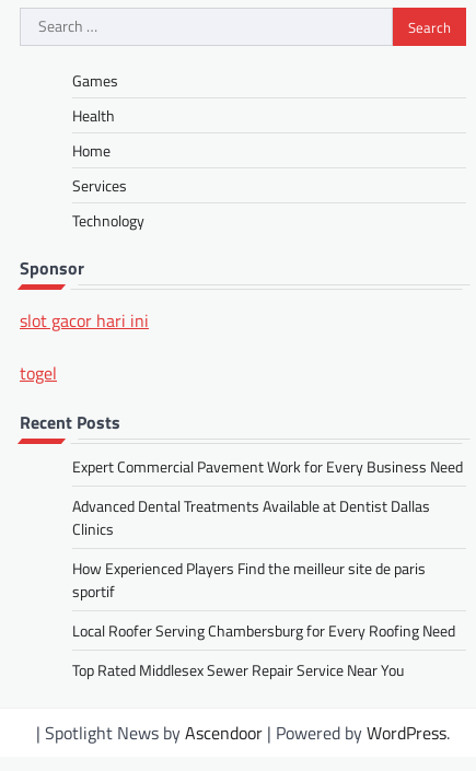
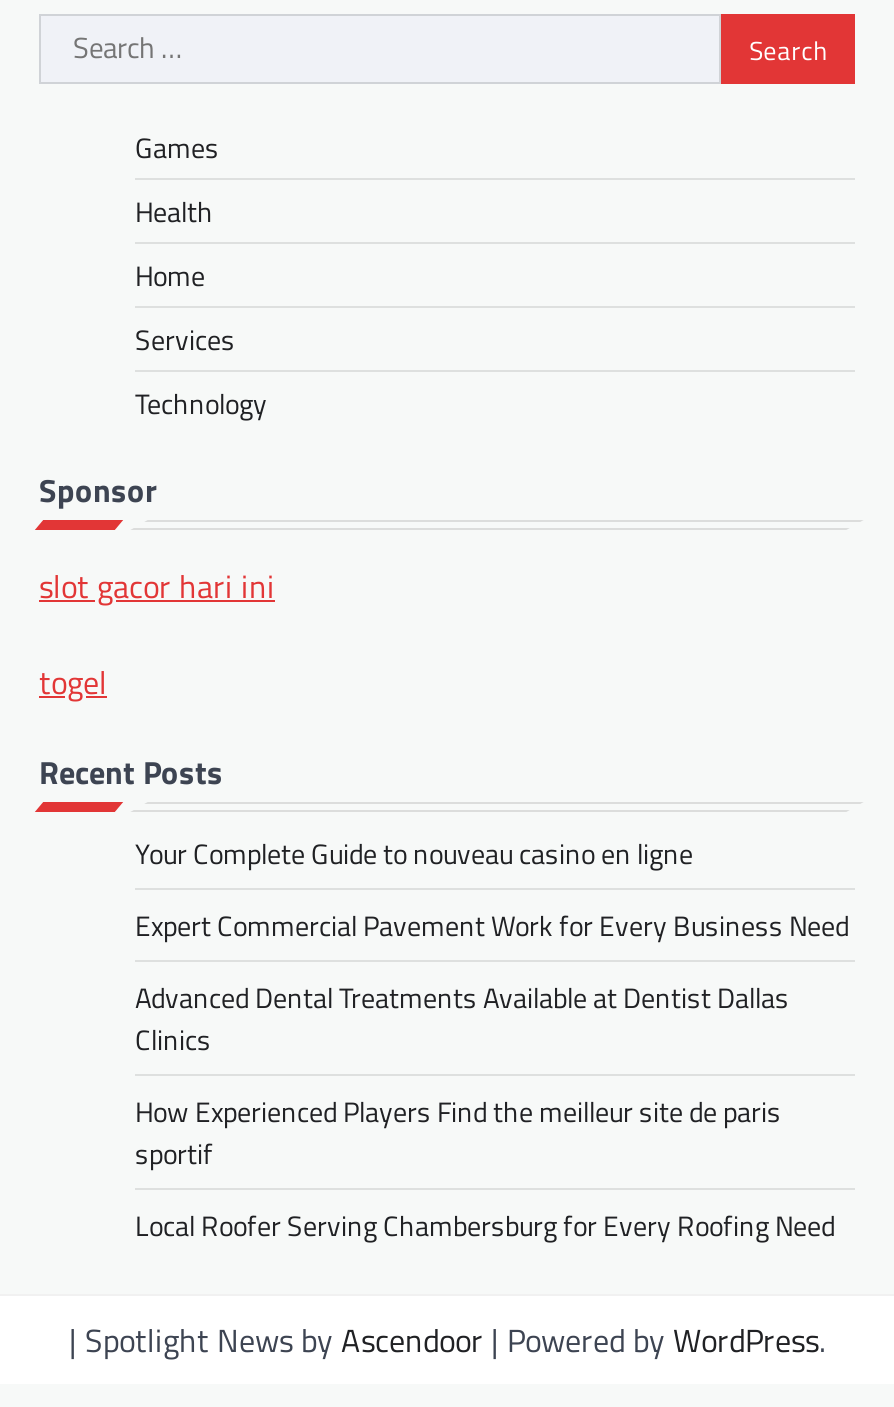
+ Your Complete Guide to nouveau casino en ligne

moved down: Expert Commercial Pavement Work for Every Business Need | Advanced Dental Treatments Available at Dentist Dallas | Clinics | How Experienced Players Find the meilleur site de paris | sportif | Local Roofer Serving Chambersburg for Every Roofing Need

- Top Rated Middlesex Sewer Repair Service Near You
